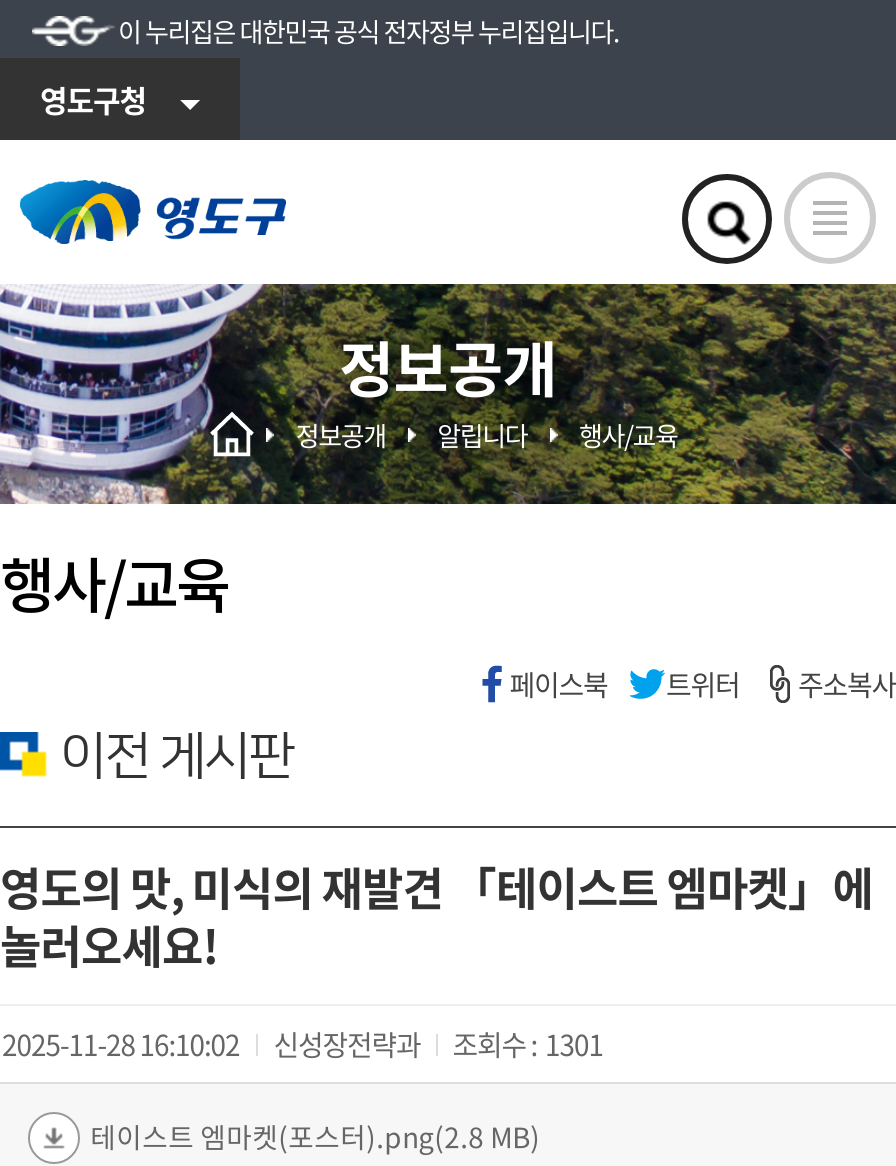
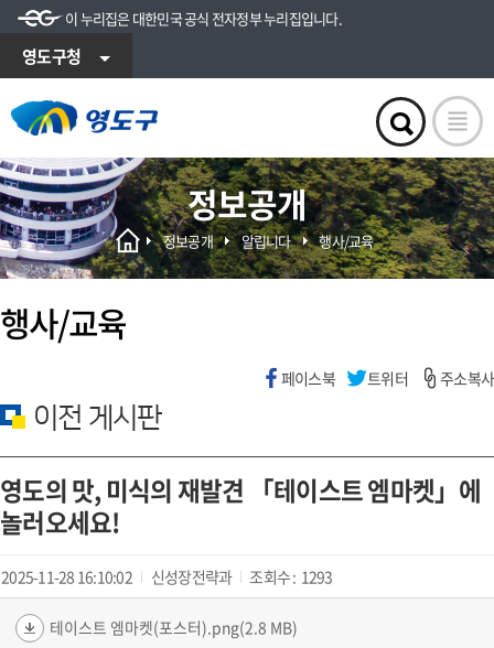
- 2025-11-28 16:10:02 신성장전략과 조회수 : 1301
+ 2025-11-28 16:10:02 신성장전략과 조회수 : 1293
